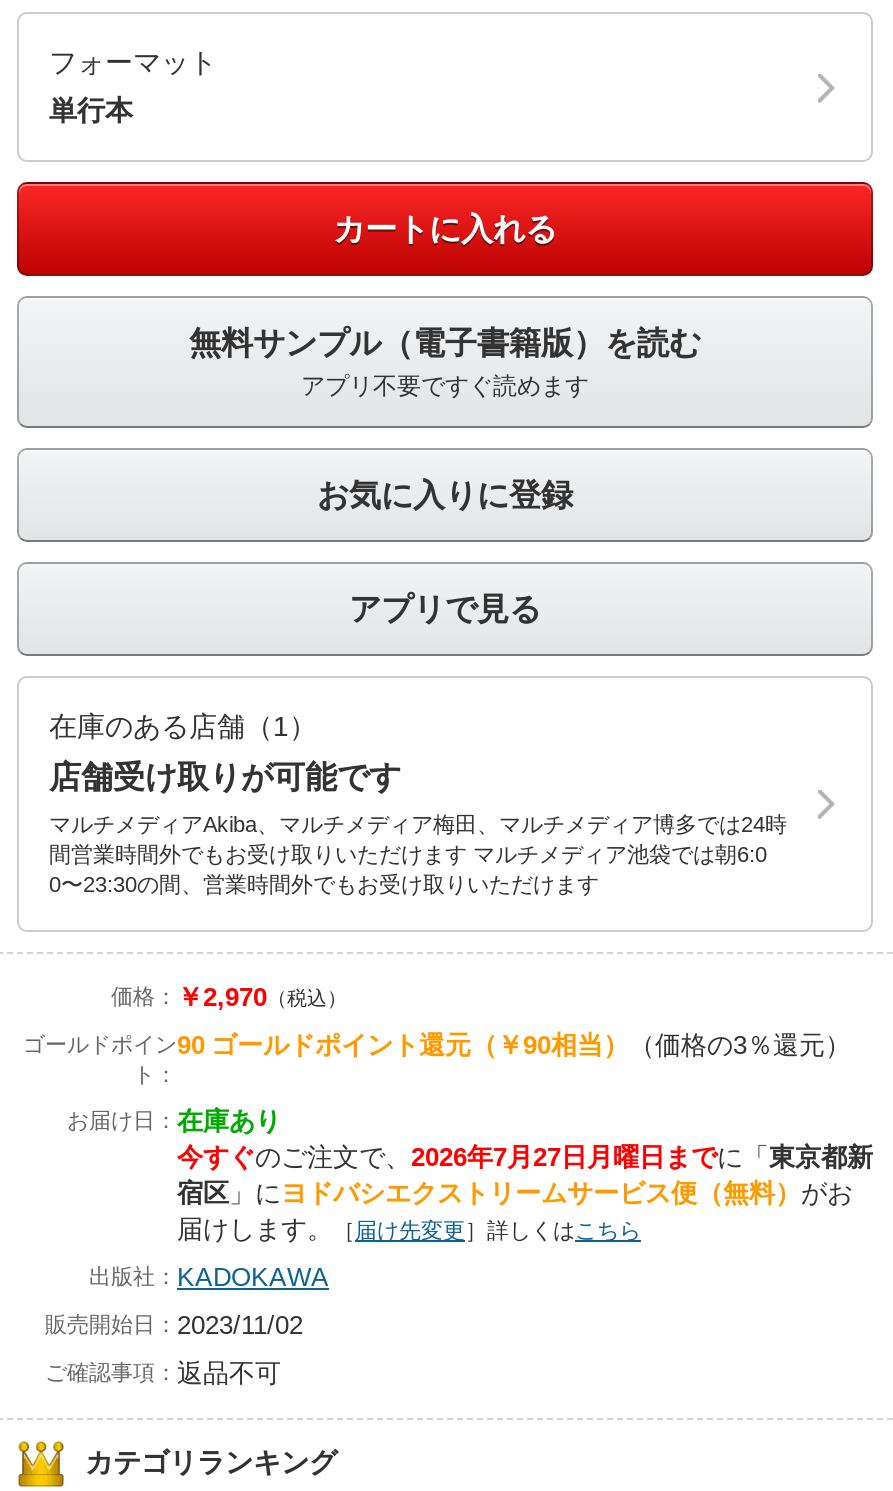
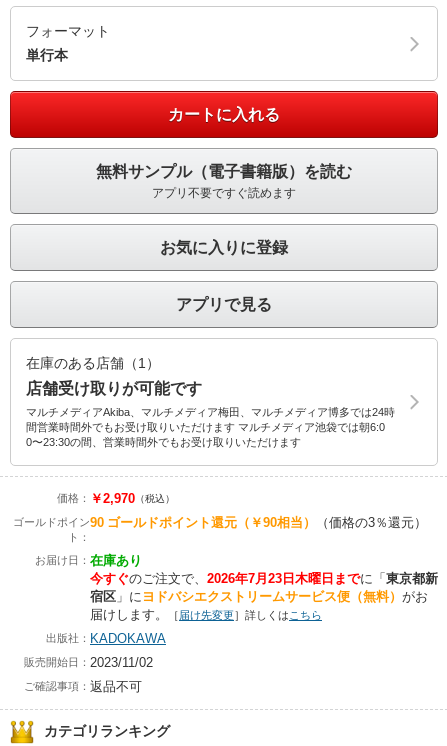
- 今すぐのご注文で、2026年7月27日月曜日までに「東京都新
+ 今すぐのご注文で、2026年7月23日木曜日までに「東京都新
